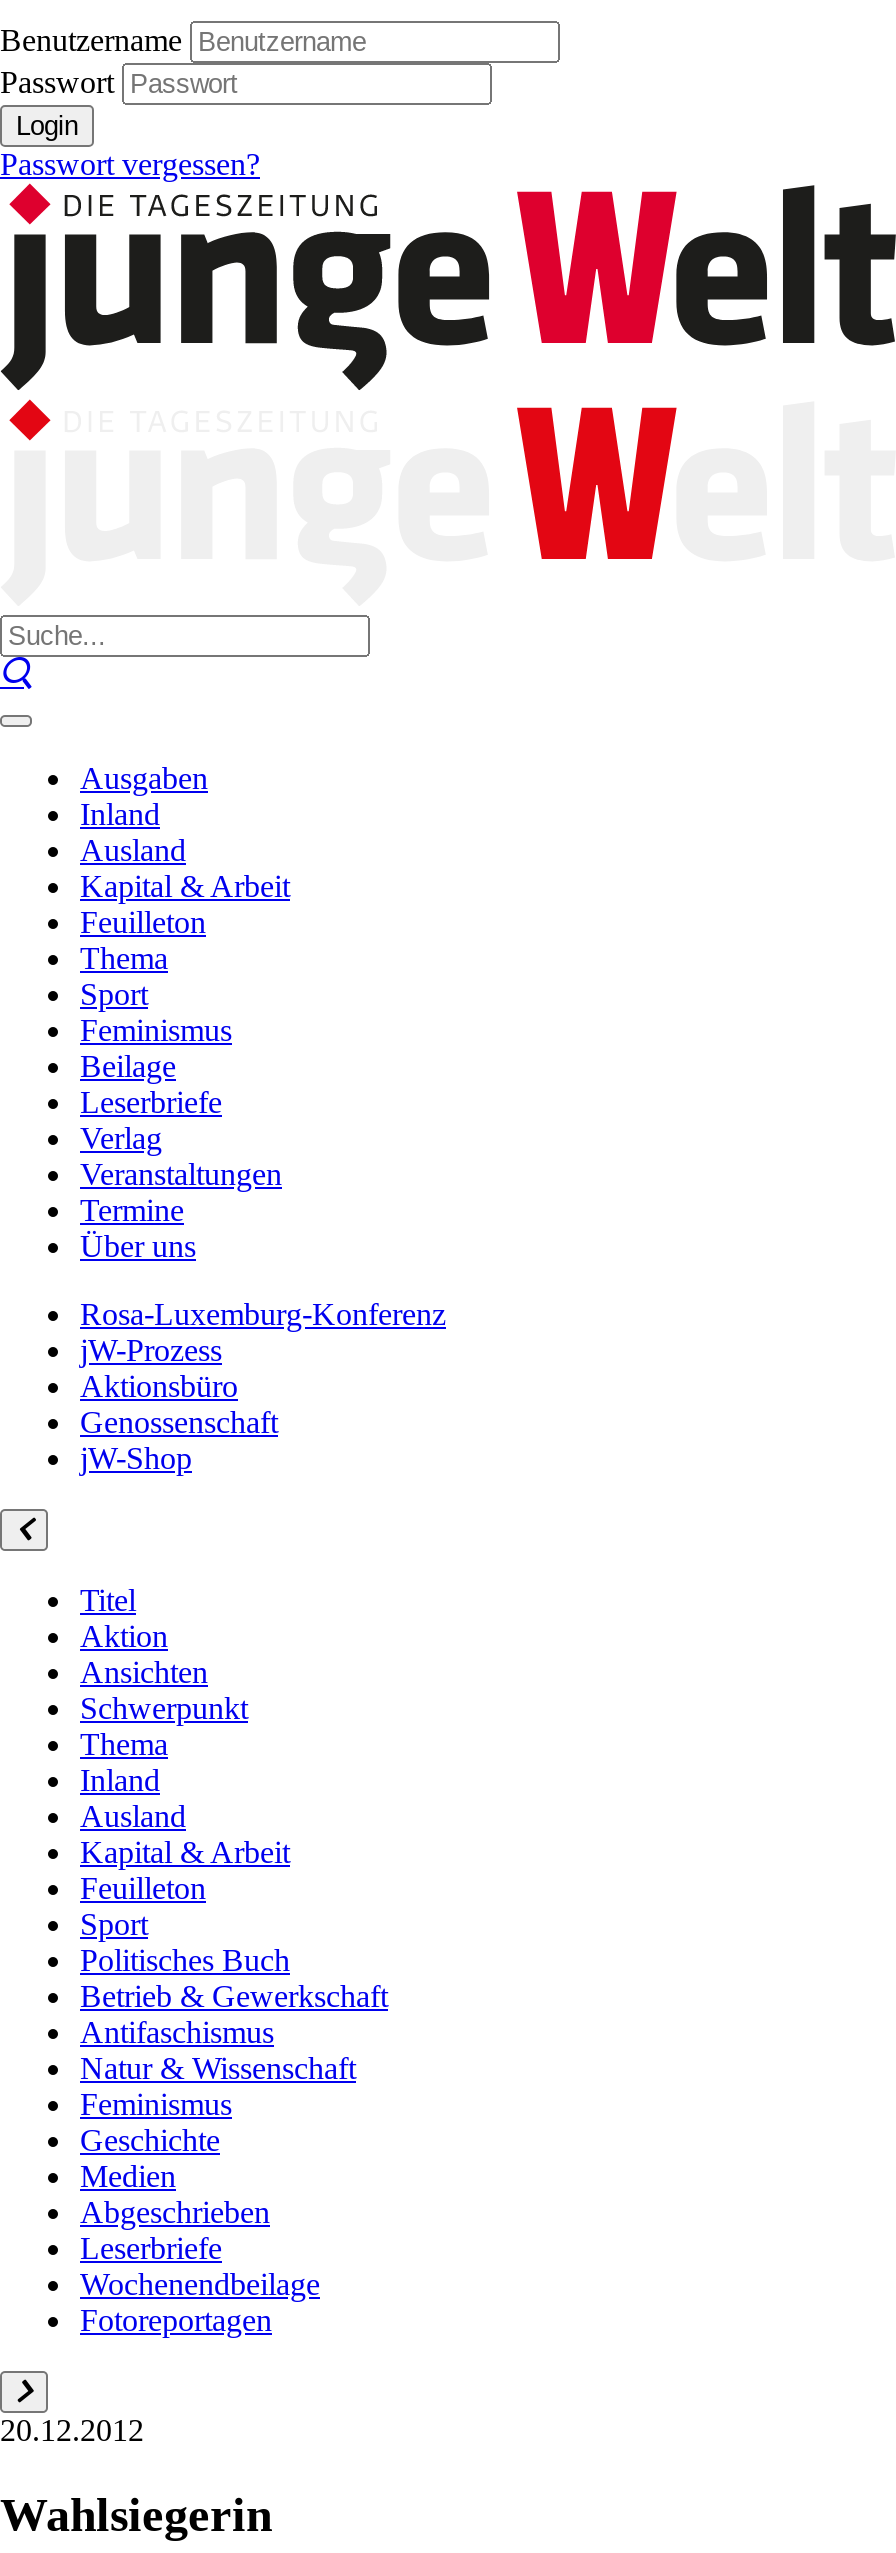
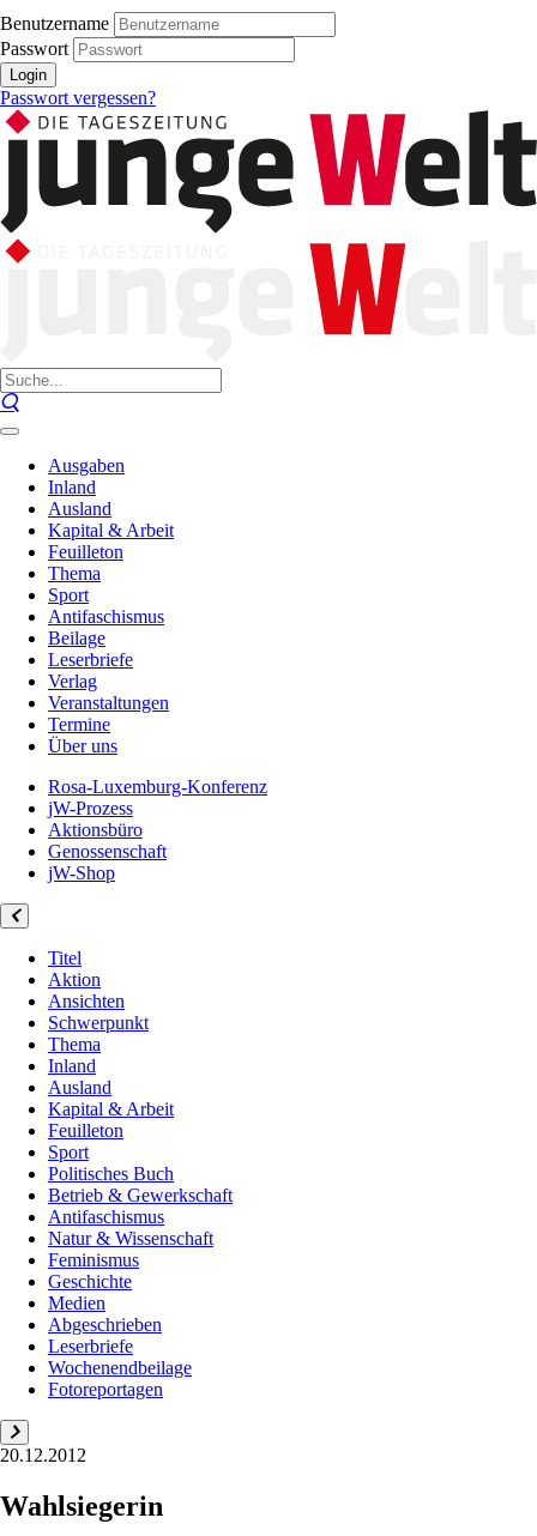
- Feminismus
+ Antifaschismus
